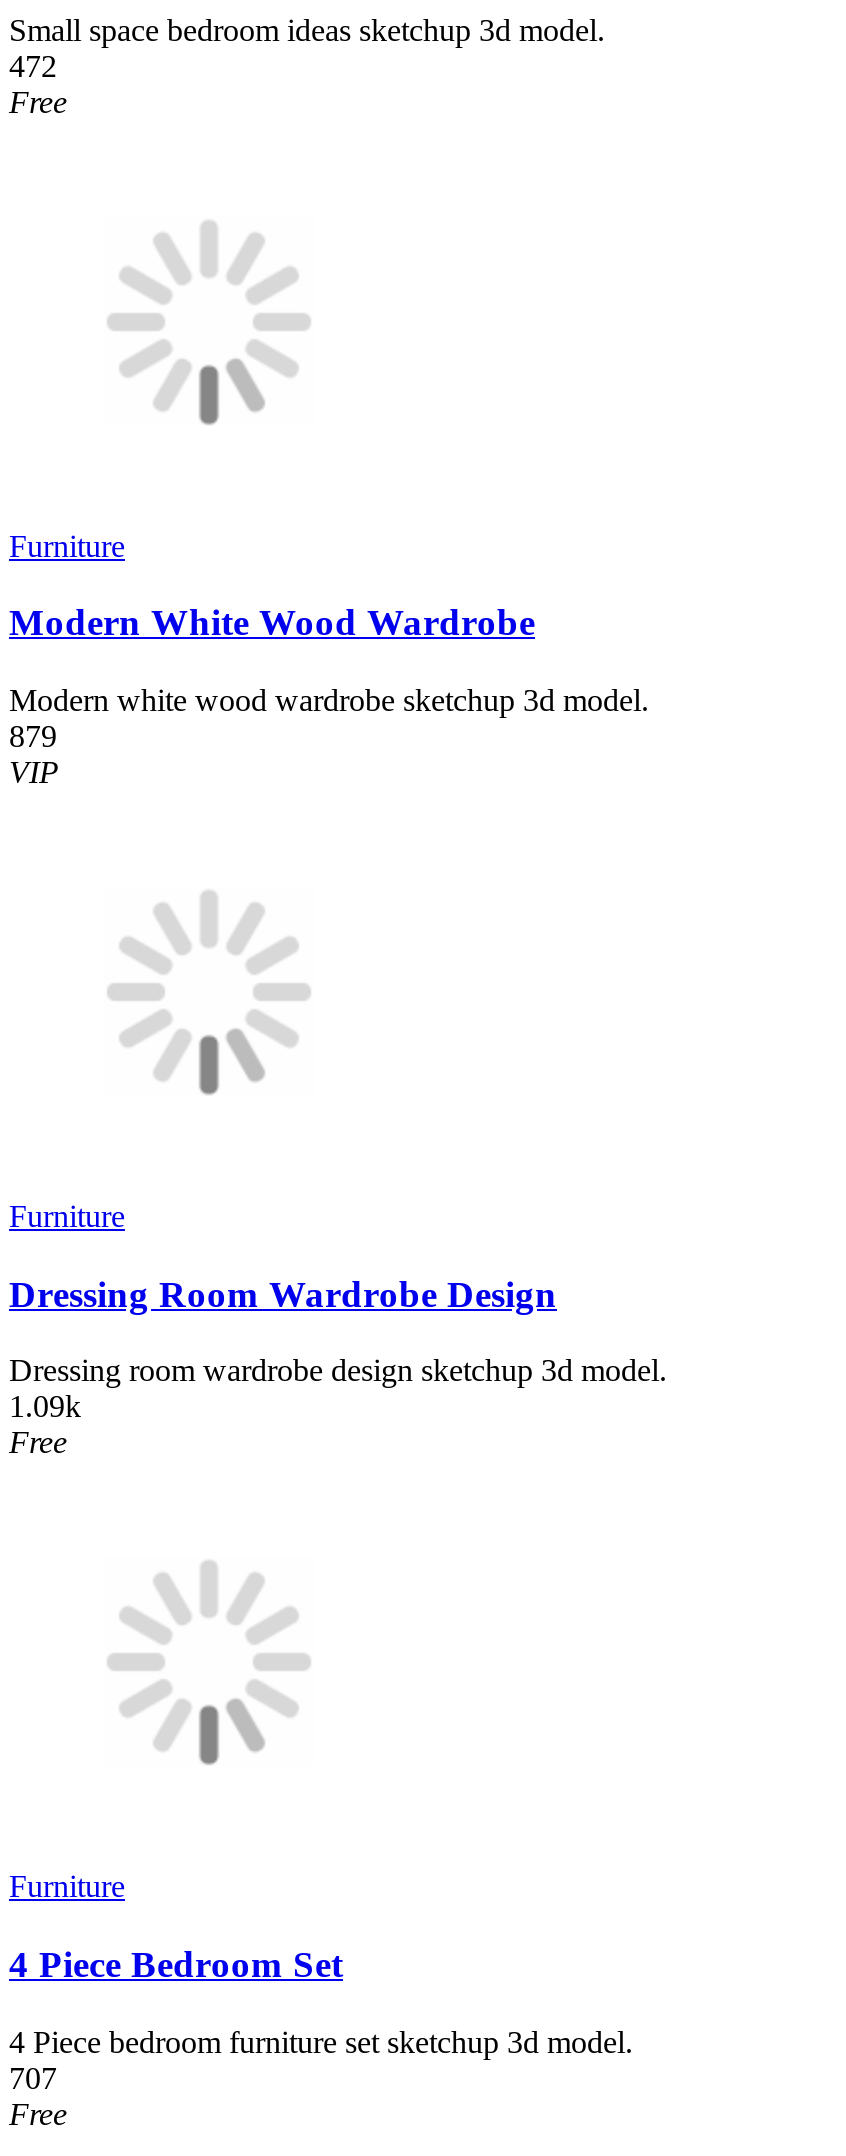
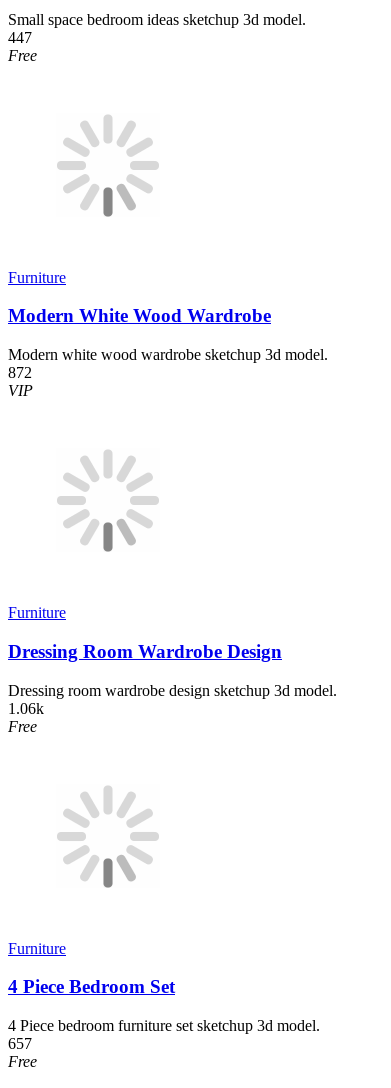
- 472
+ 447

- 879
+ 872

- 1.09k
+ 1.06k

- 707
+ 657
